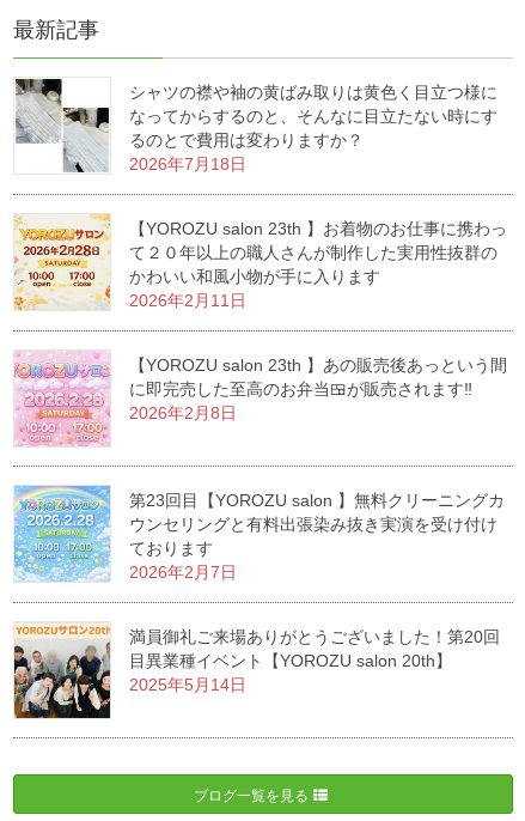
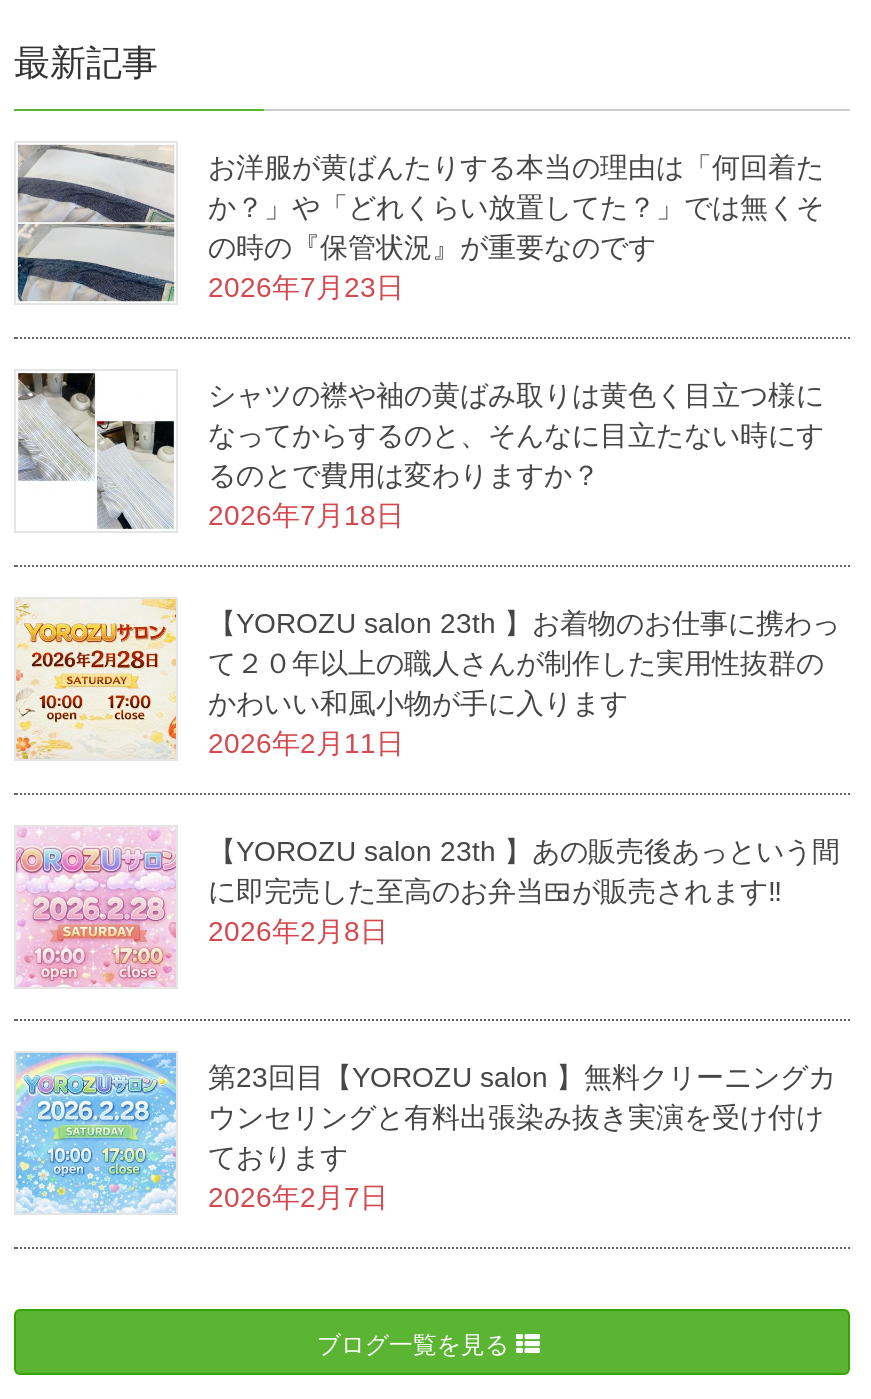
+ [image]
+ お洋服が黄ばんたりする本当の理由は「何回着た
+ か？」や「どれくらい放置してた？」では無くそ
+ の時の『保管状況』が重要なのです
+ 2026年7月23日

moved down: [image] | シャツの襟や袖の黄ばみ取りは黄色く目立つ様に | なってからするのと、そんなに目立たない時にす | ... | ております | 2026年2月7日

- [image]
- 満員御礼ご来場ありがとうございました！第20回
- 目異業種イベント【YOROZU salon 20th】
- 2025年5月14日
